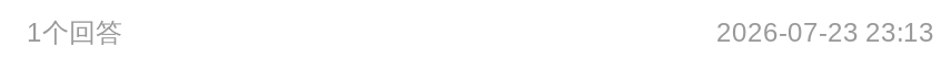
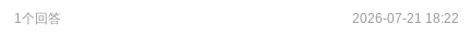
- 2026-07-23 23:13
+ 2026-07-21 18:22
